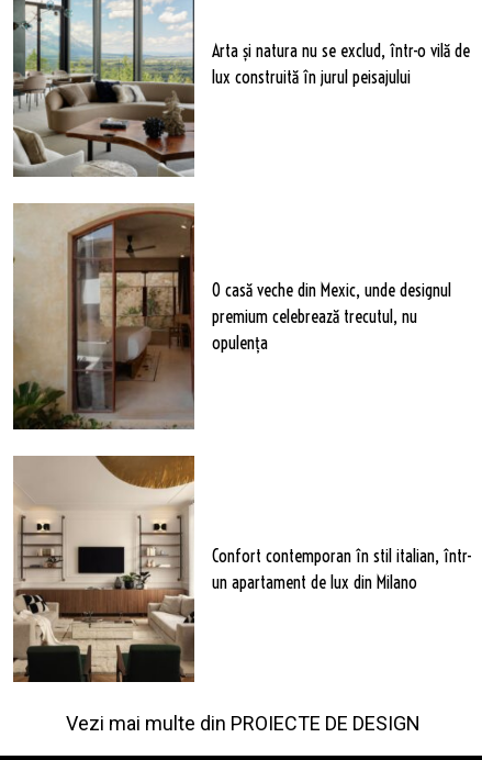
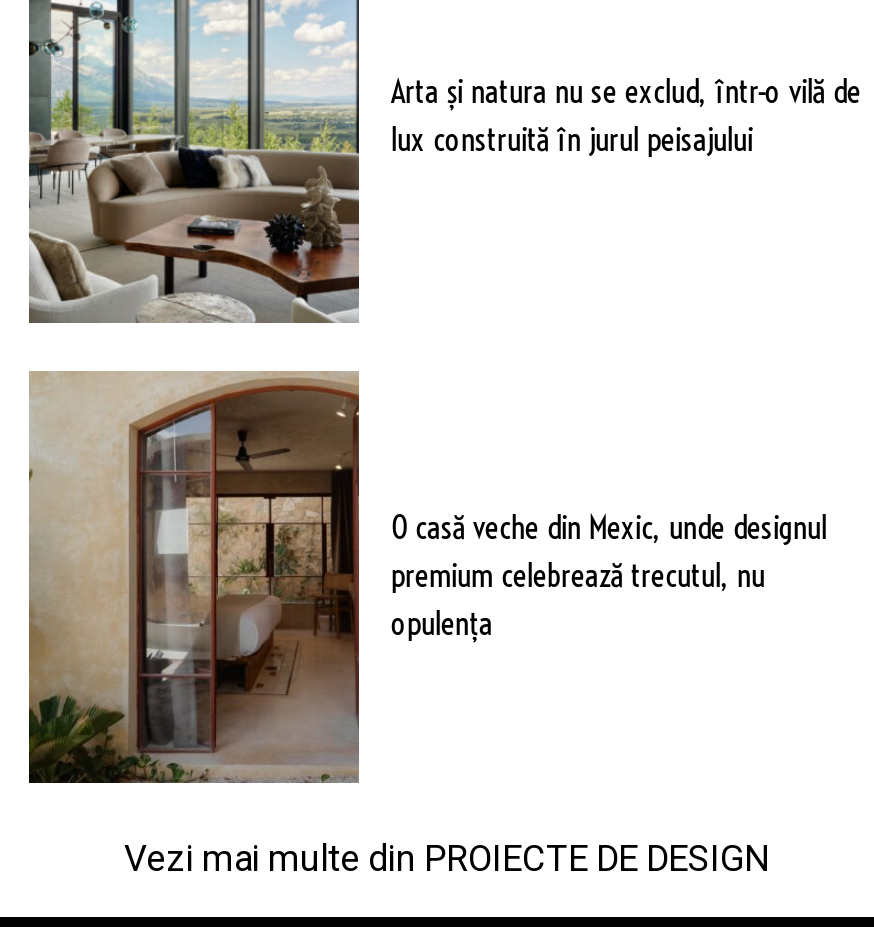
- [image]
- Confort contemporan în stil italian, într-
- un apartament de lux din Milano
